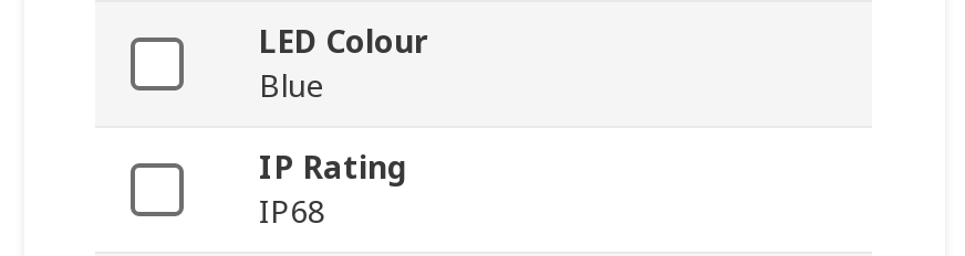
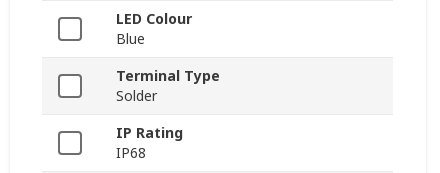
+ Terminal Type
+ Solder
